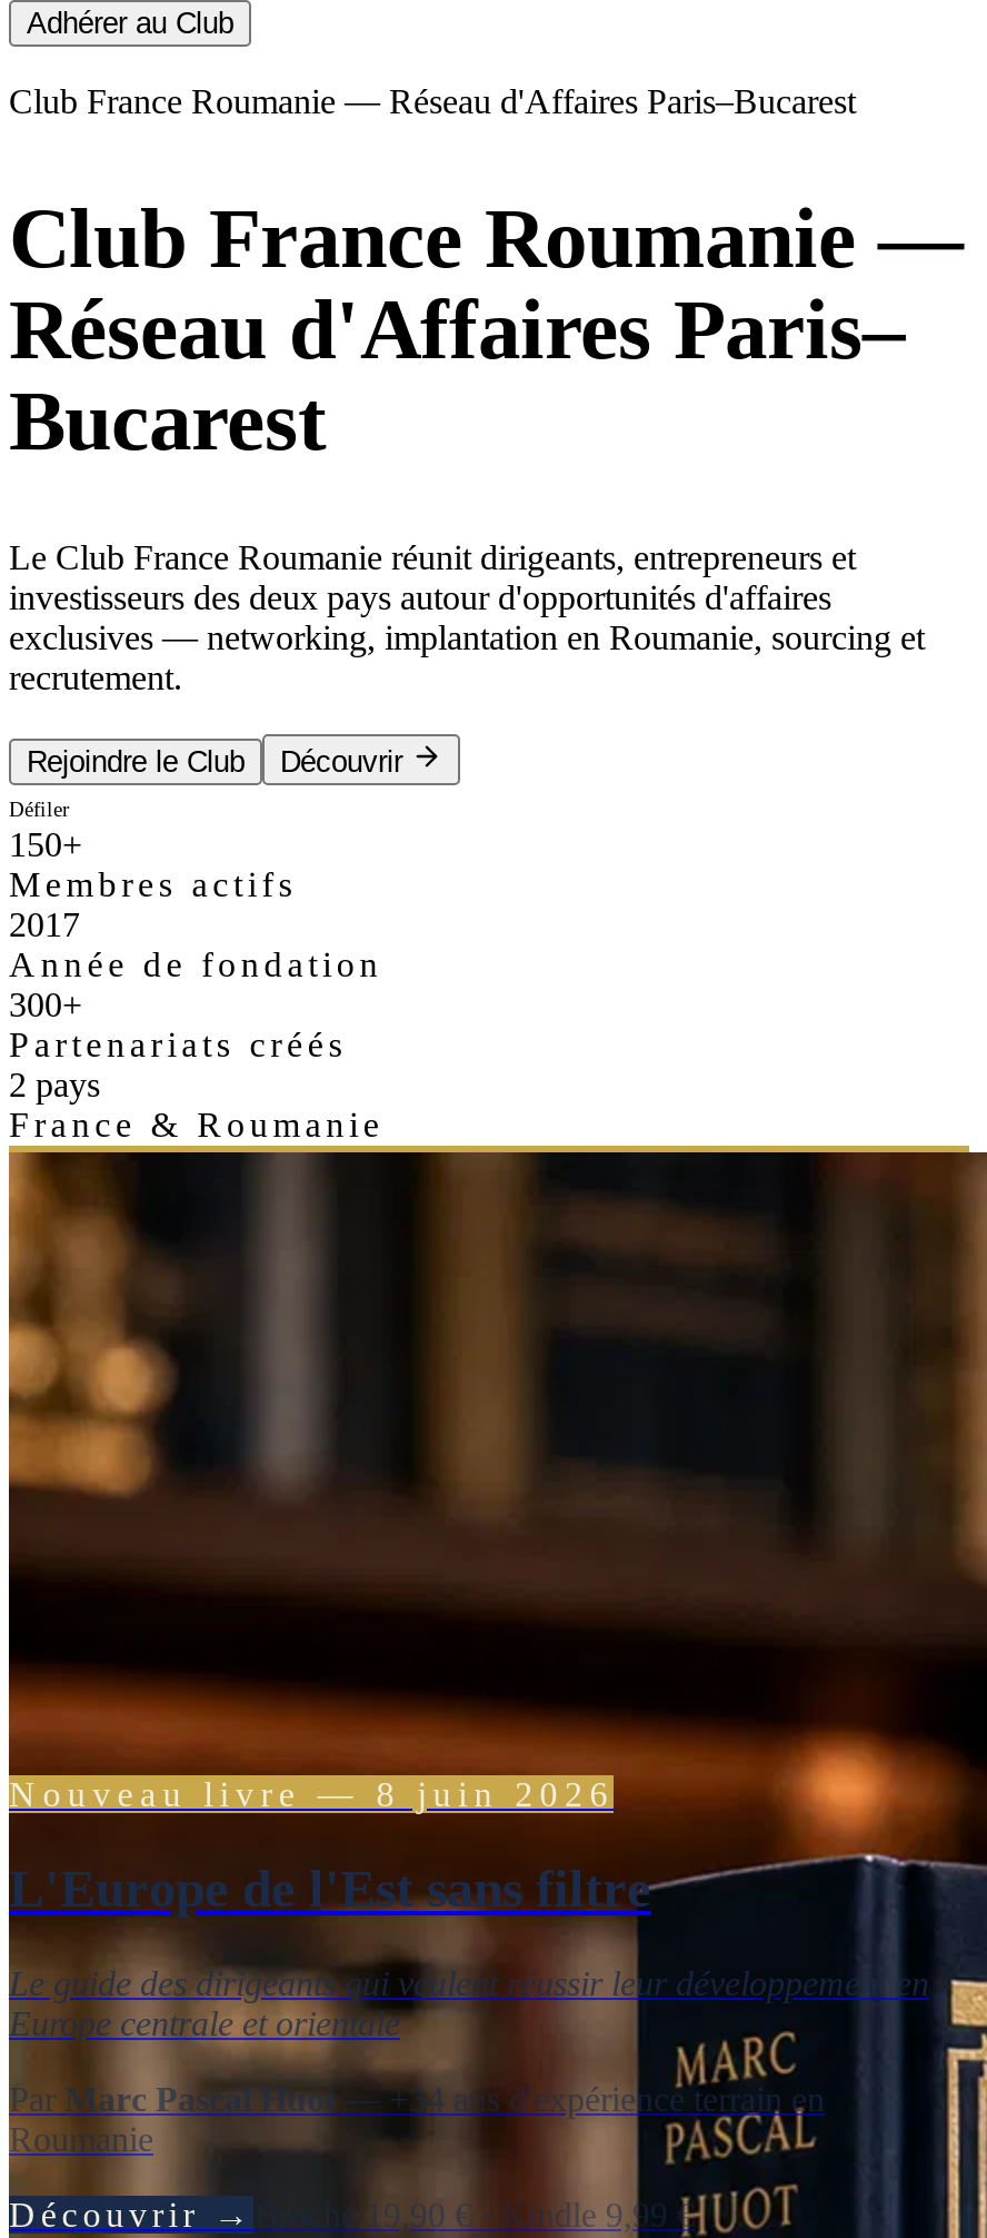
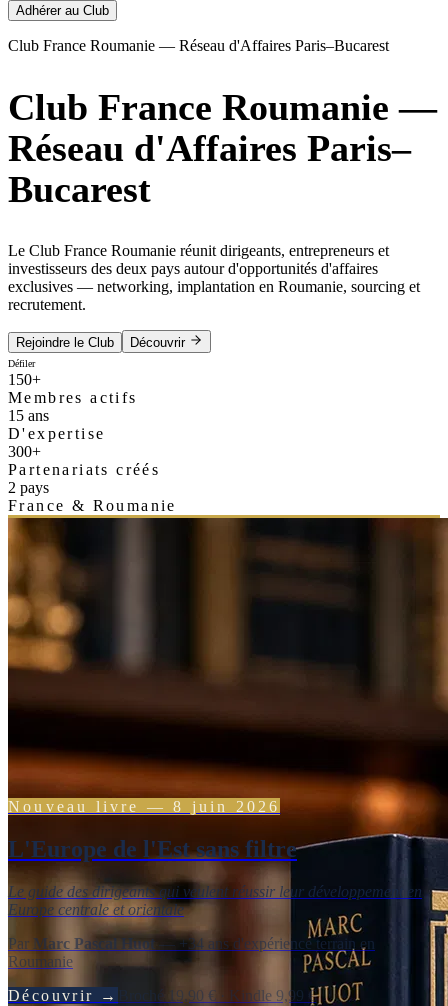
- 2017
- Année de fondation
+ 15 ans
+ D'expertise
